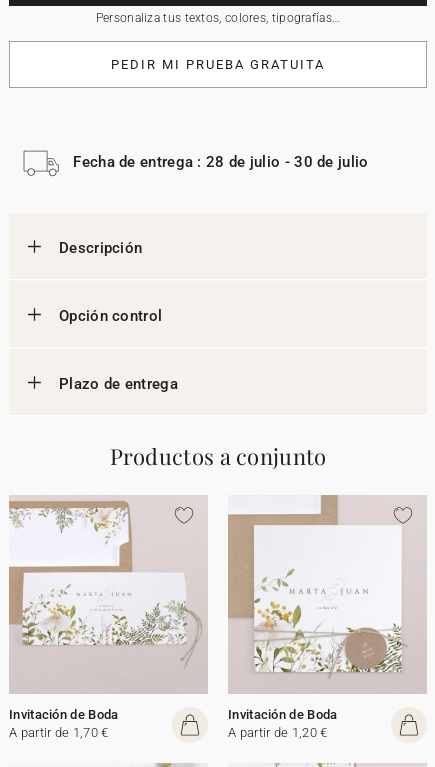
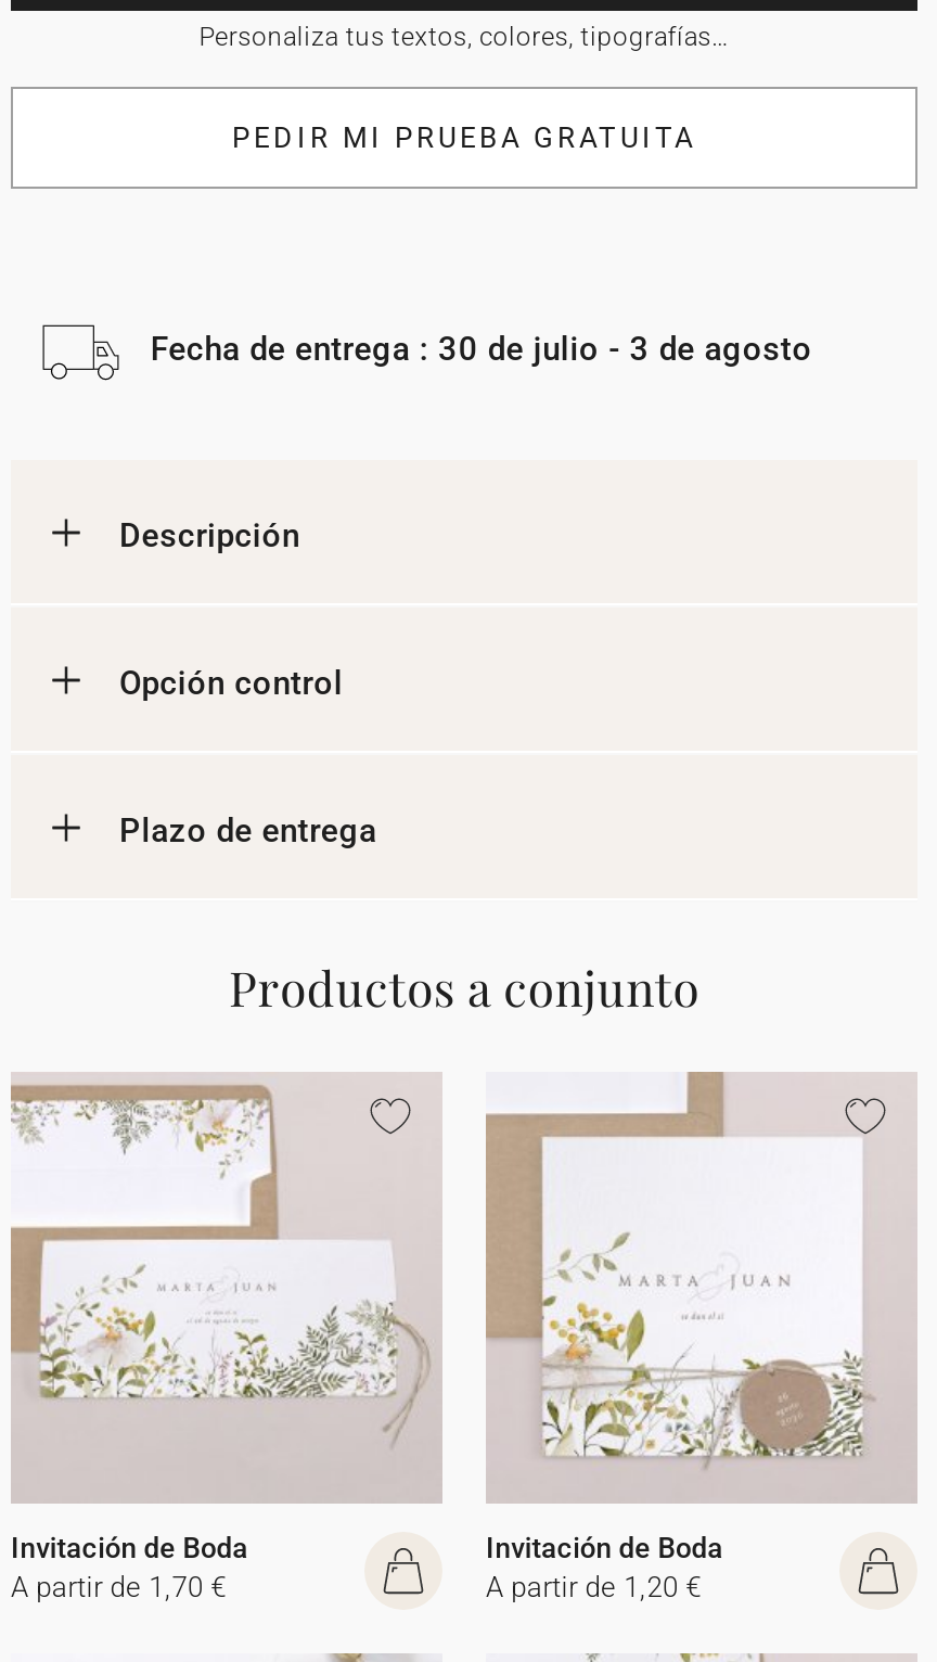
- Fecha de entrega : 28 de julio - 30 de julio
+ Fecha de entrega : 30 de julio - 3 de agosto
